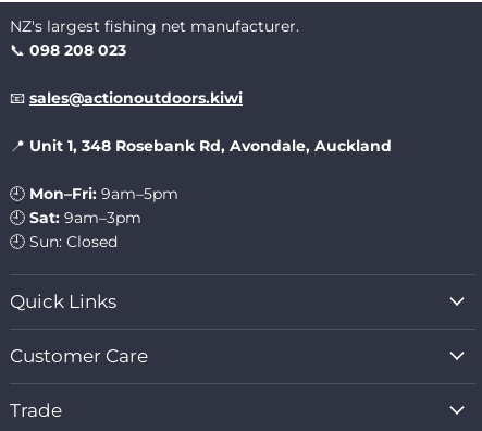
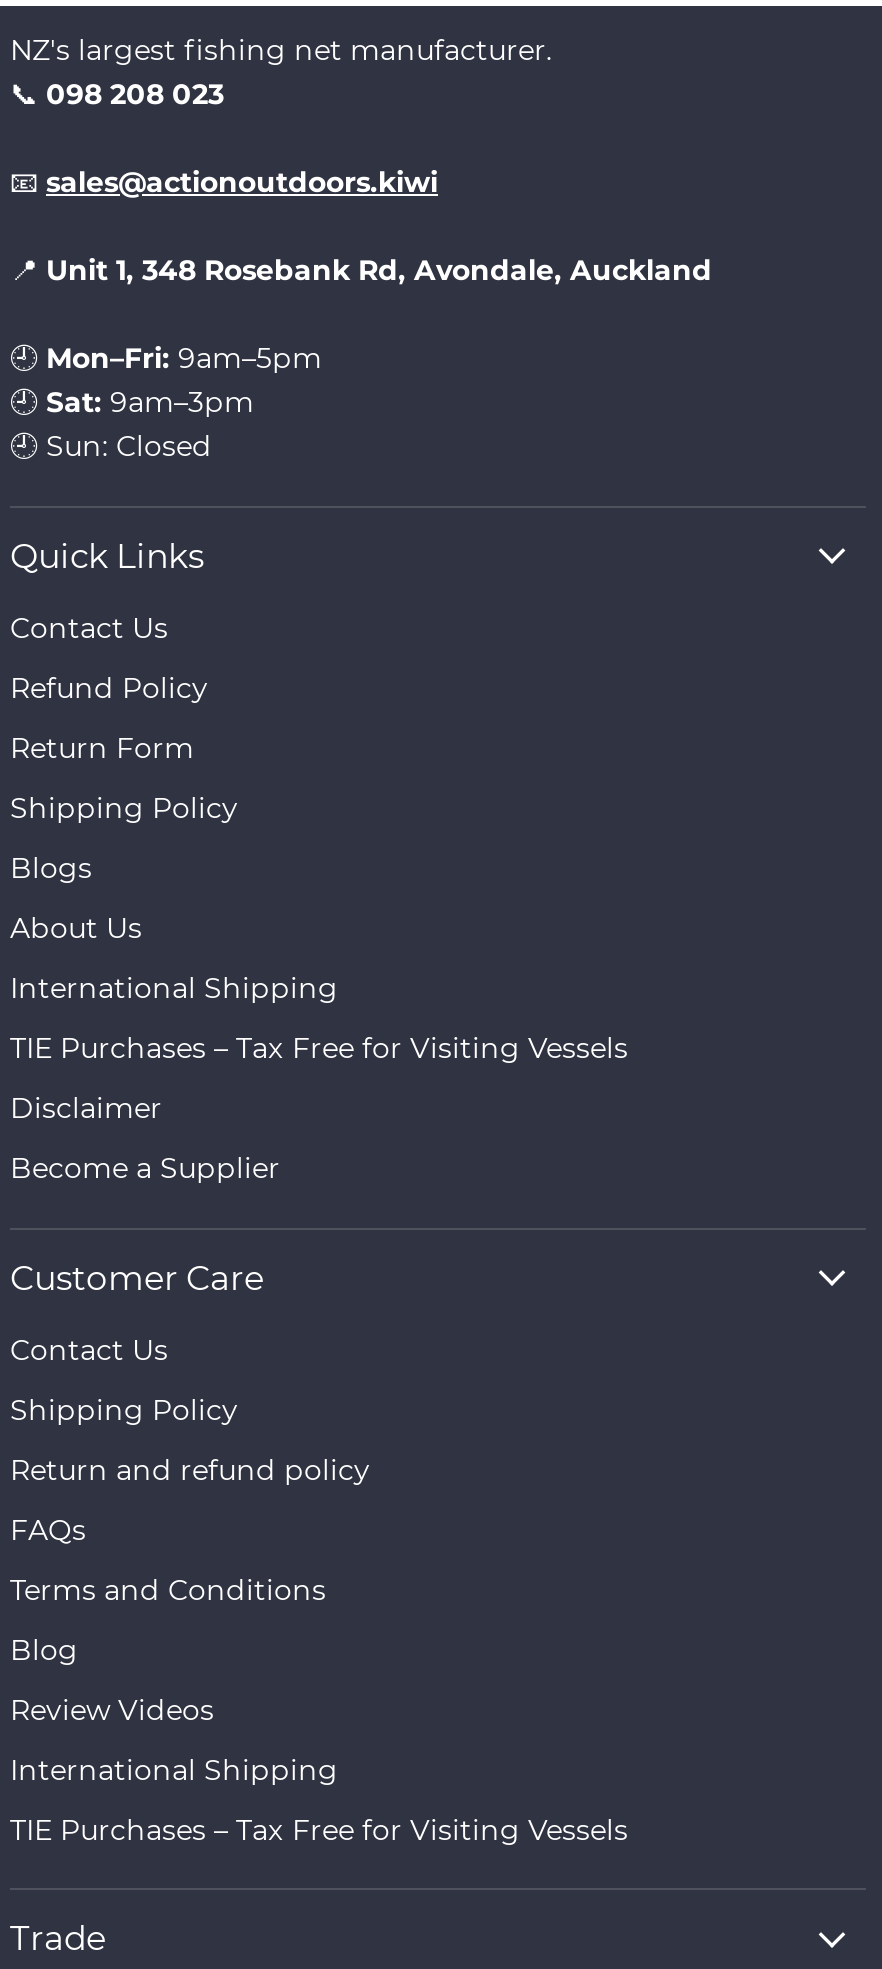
+ Contact Us
+ Refund Policy
+ Return Form
+ Shipping Policy
+ Blogs
+ About Us
+ International Shipping
+ TIE Purchases – Tax Free for Visiting Vessels
+ Disclaimer
+ Become a Supplier

+ Contact Us
+ Shipping Policy
+ Return and refund policy
+ FAQs
+ Terms and Conditions
+ Blog
+ Review Videos
+ International Shipping
+ TIE Purchases – Tax Free for Visiting Vessels
